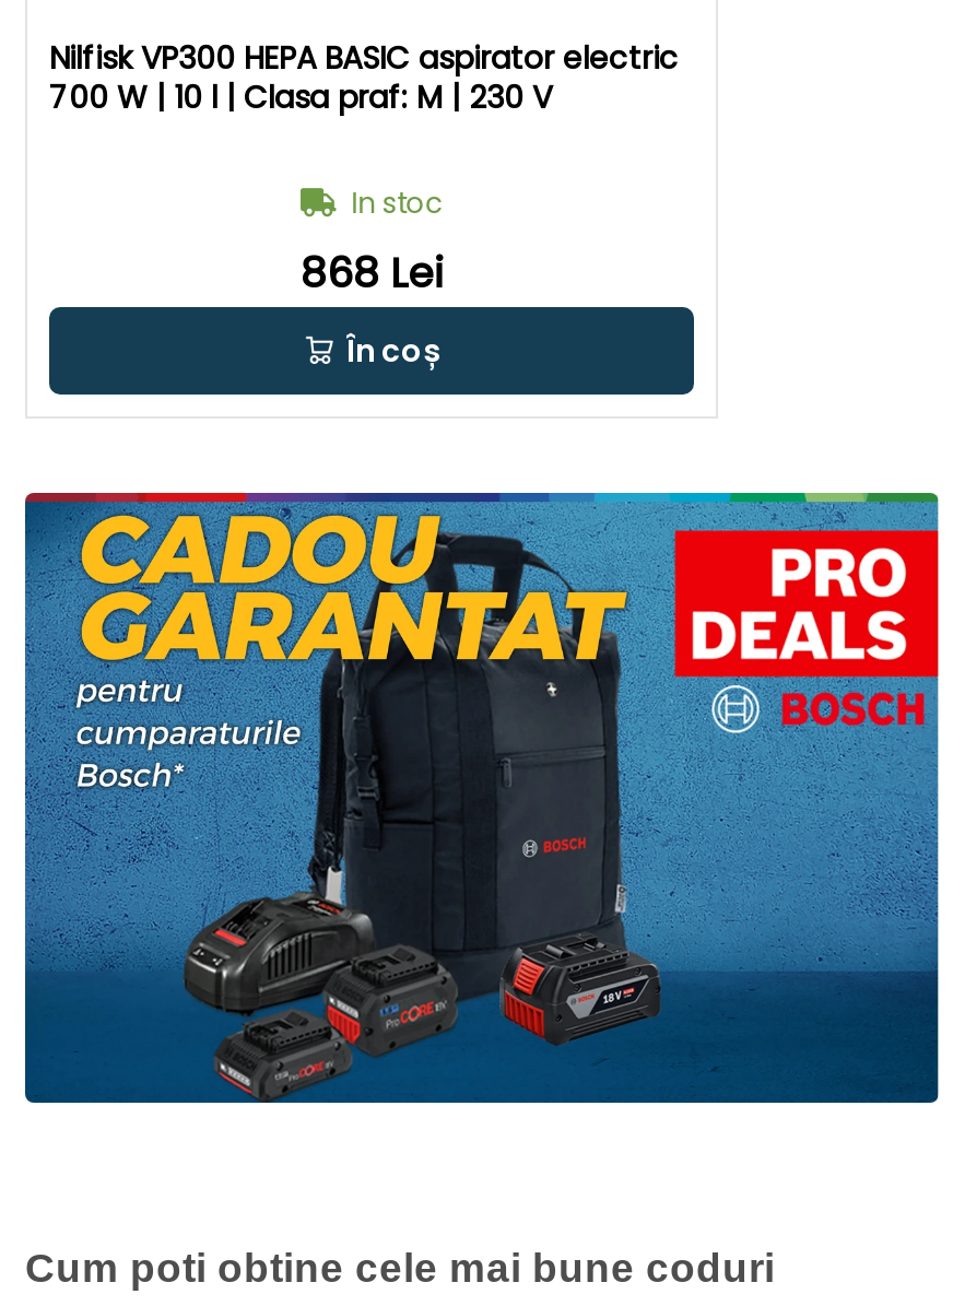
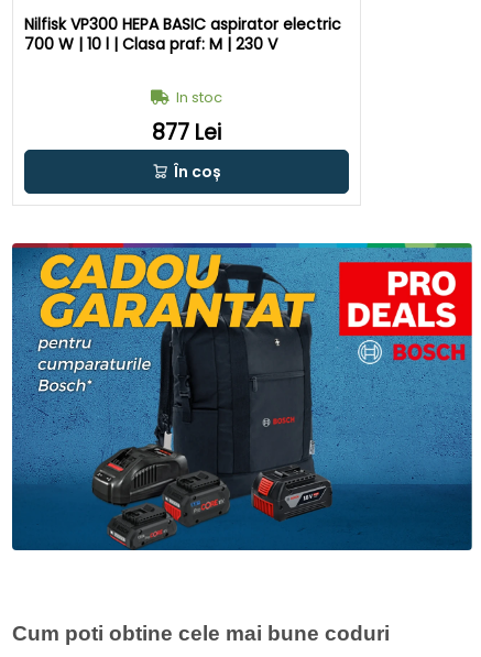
- 868 Lei
+ 877 Lei
